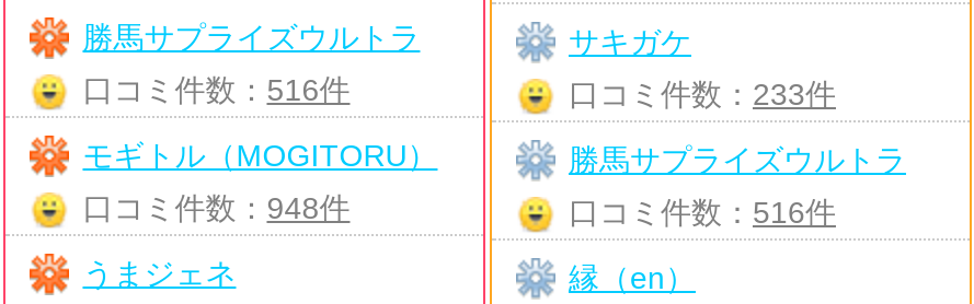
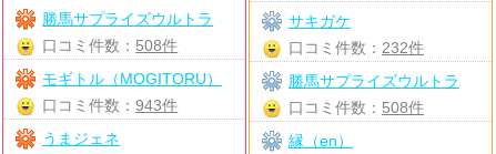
- 口コミ件数：516件
+ 口コミ件数：508件

- 口コミ件数：233件
+ 口コミ件数：232件

- 口コミ件数：948件
+ 口コミ件数：943件

- 口コミ件数：516件
+ 口コミ件数：508件
